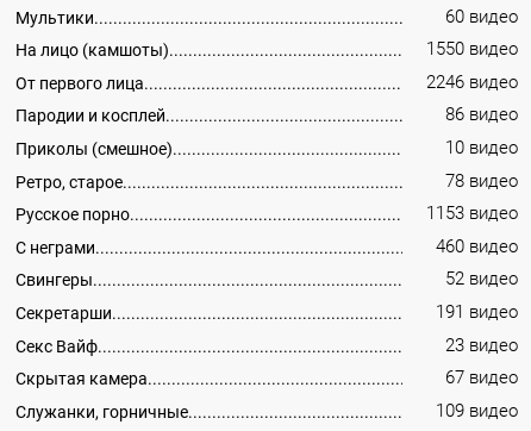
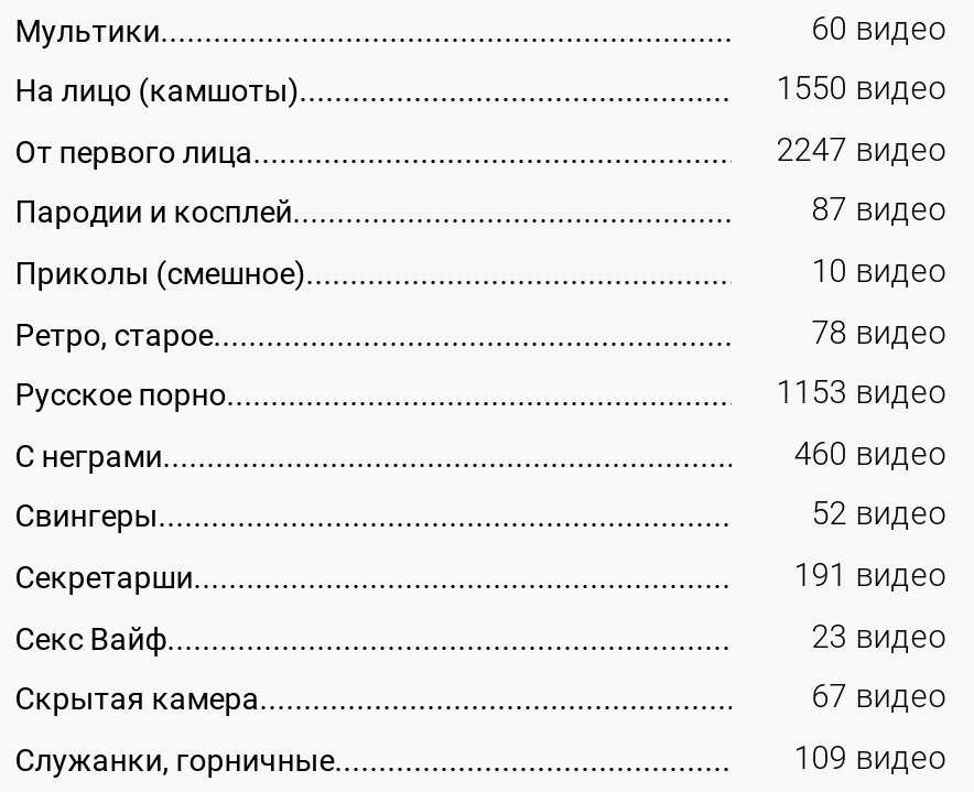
- 2246 видео
+ 2247 видео

- 86 видео
+ 87 видео
